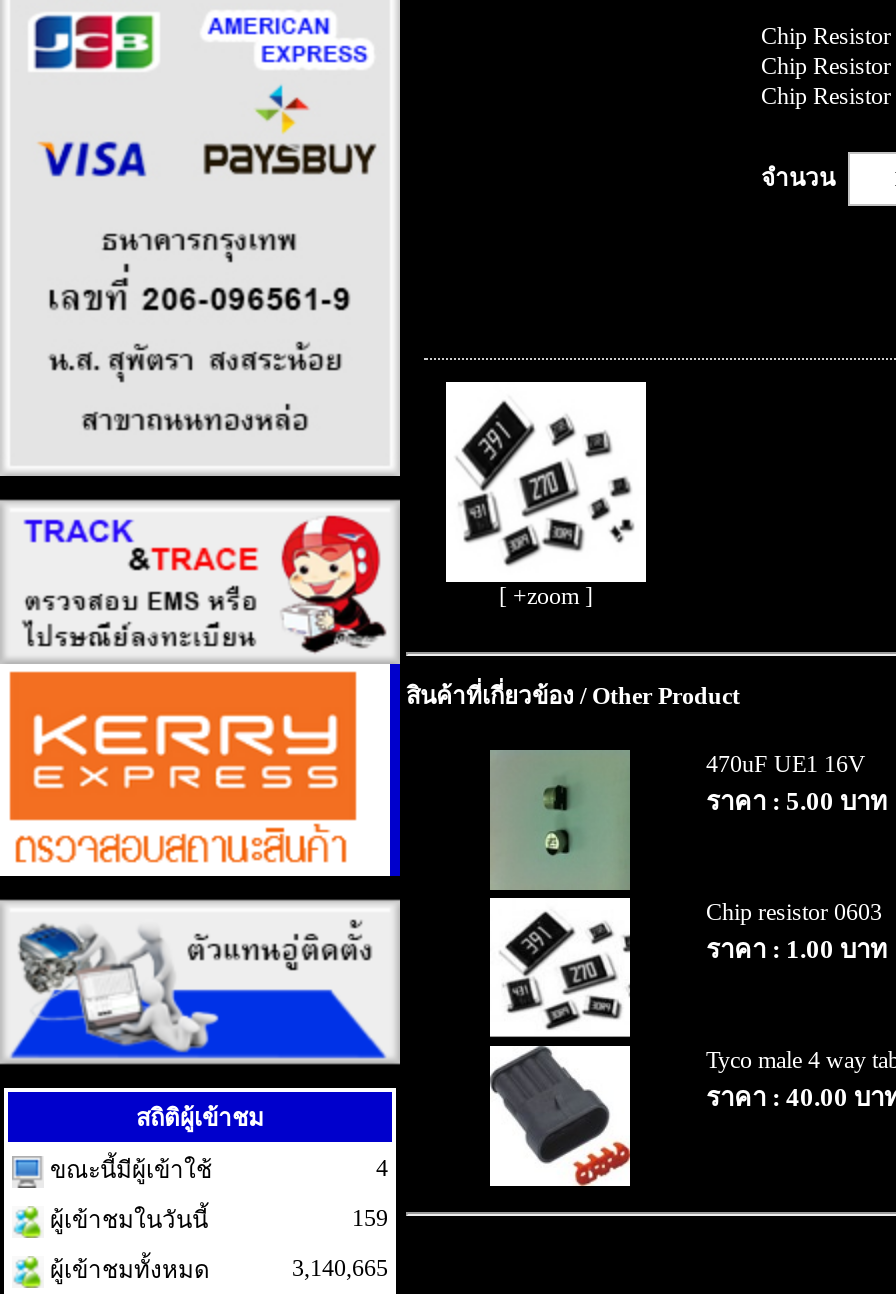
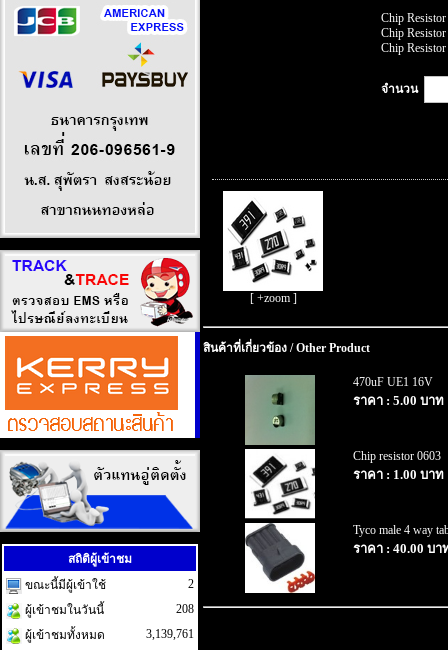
- 4
+ 2

- 159
+ 208

- 3,140,665
+ 3,139,761
